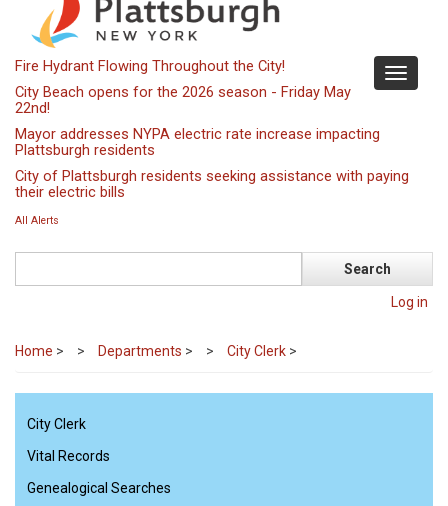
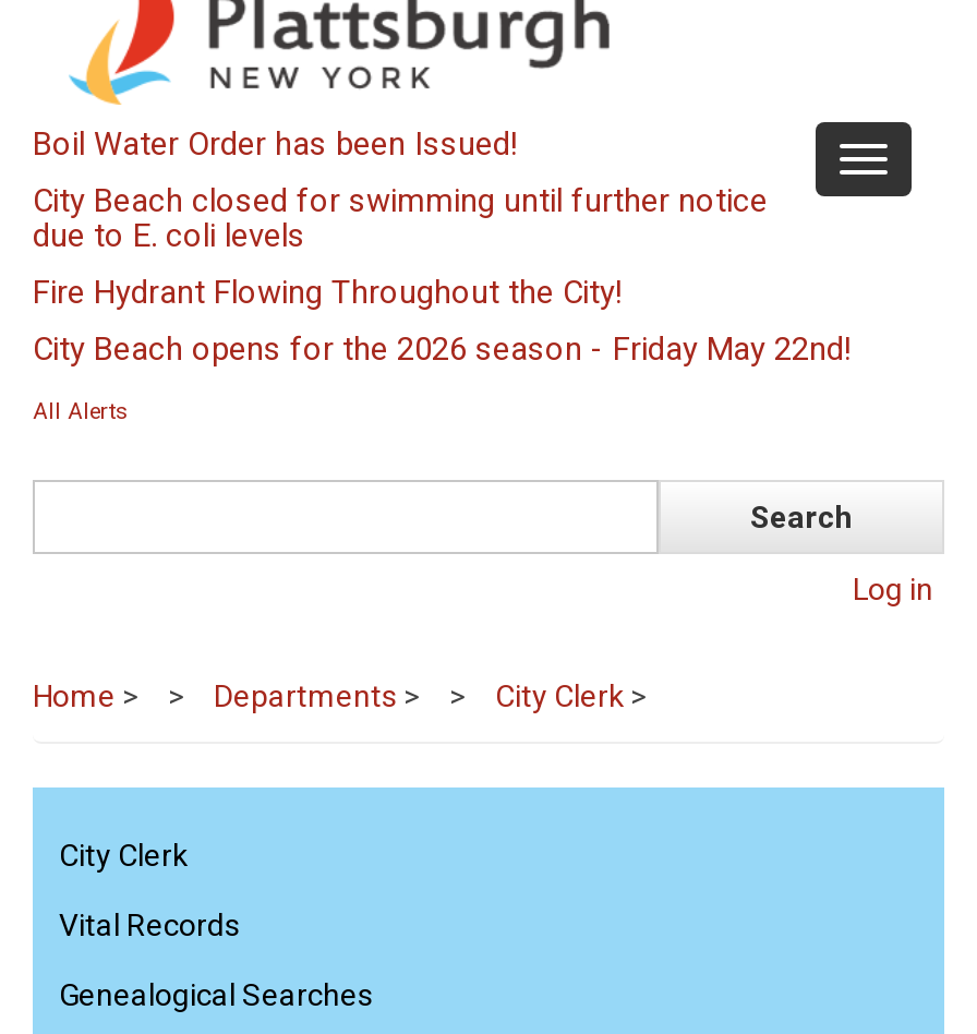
+ Boil Water Order has been Issued!
+ City Beach closed for swimming until further notice
+ due to E. coli levels

moved down: Fire Hydrant Flowing Throughout the City!

- City Beach opens for the 2026 season - Friday May
- 22nd!
- Mayor addresses NYPA electric rate increase impacting
- Plattsburgh residents
- City of Plattsburgh residents seeking assistance with paying
- their electric bills
+ City Beach opens for the 2026 season - Friday May 22nd!
